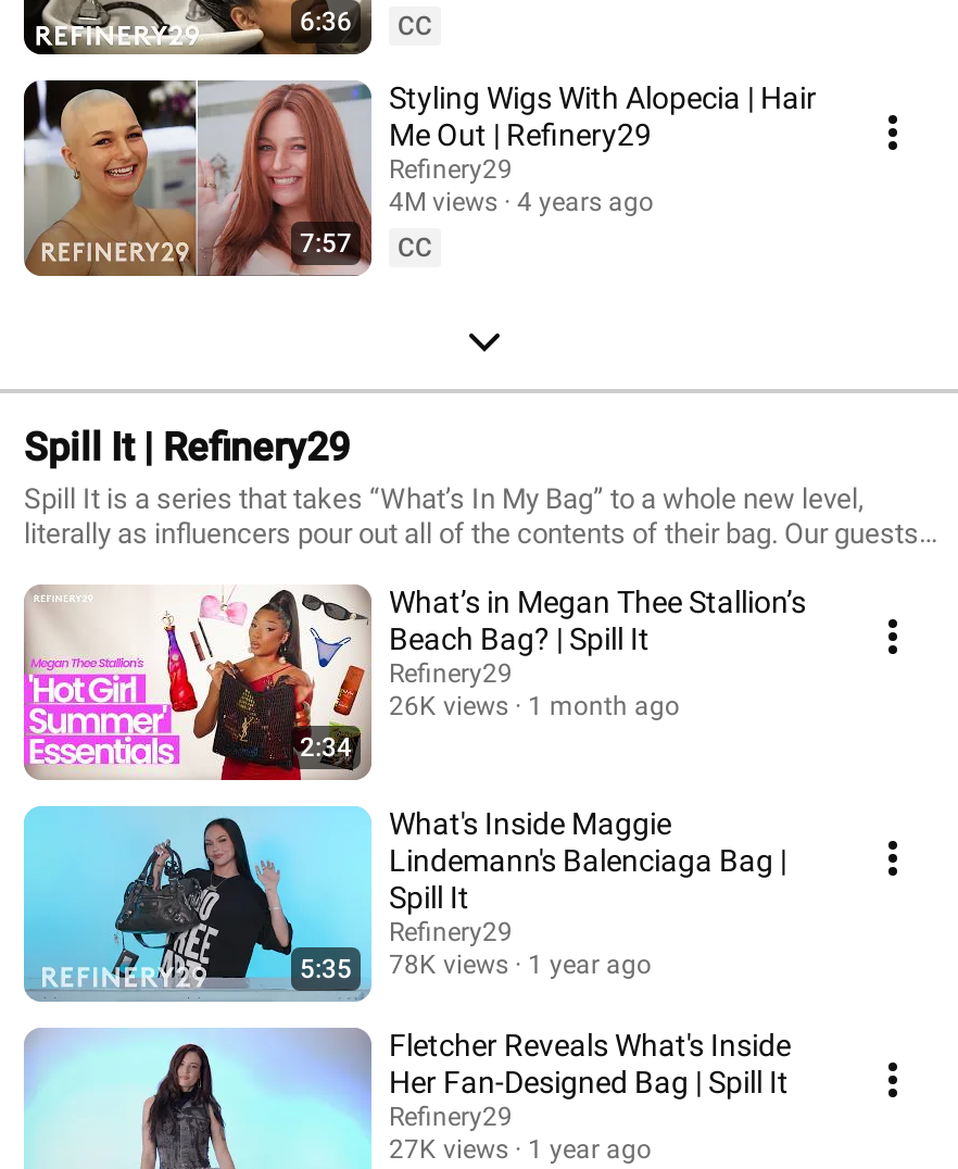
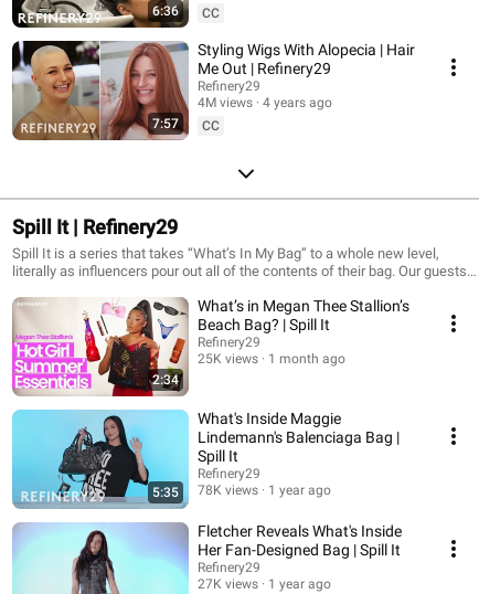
- 26K views 1 month ago
+ 25K views 1 month ago
